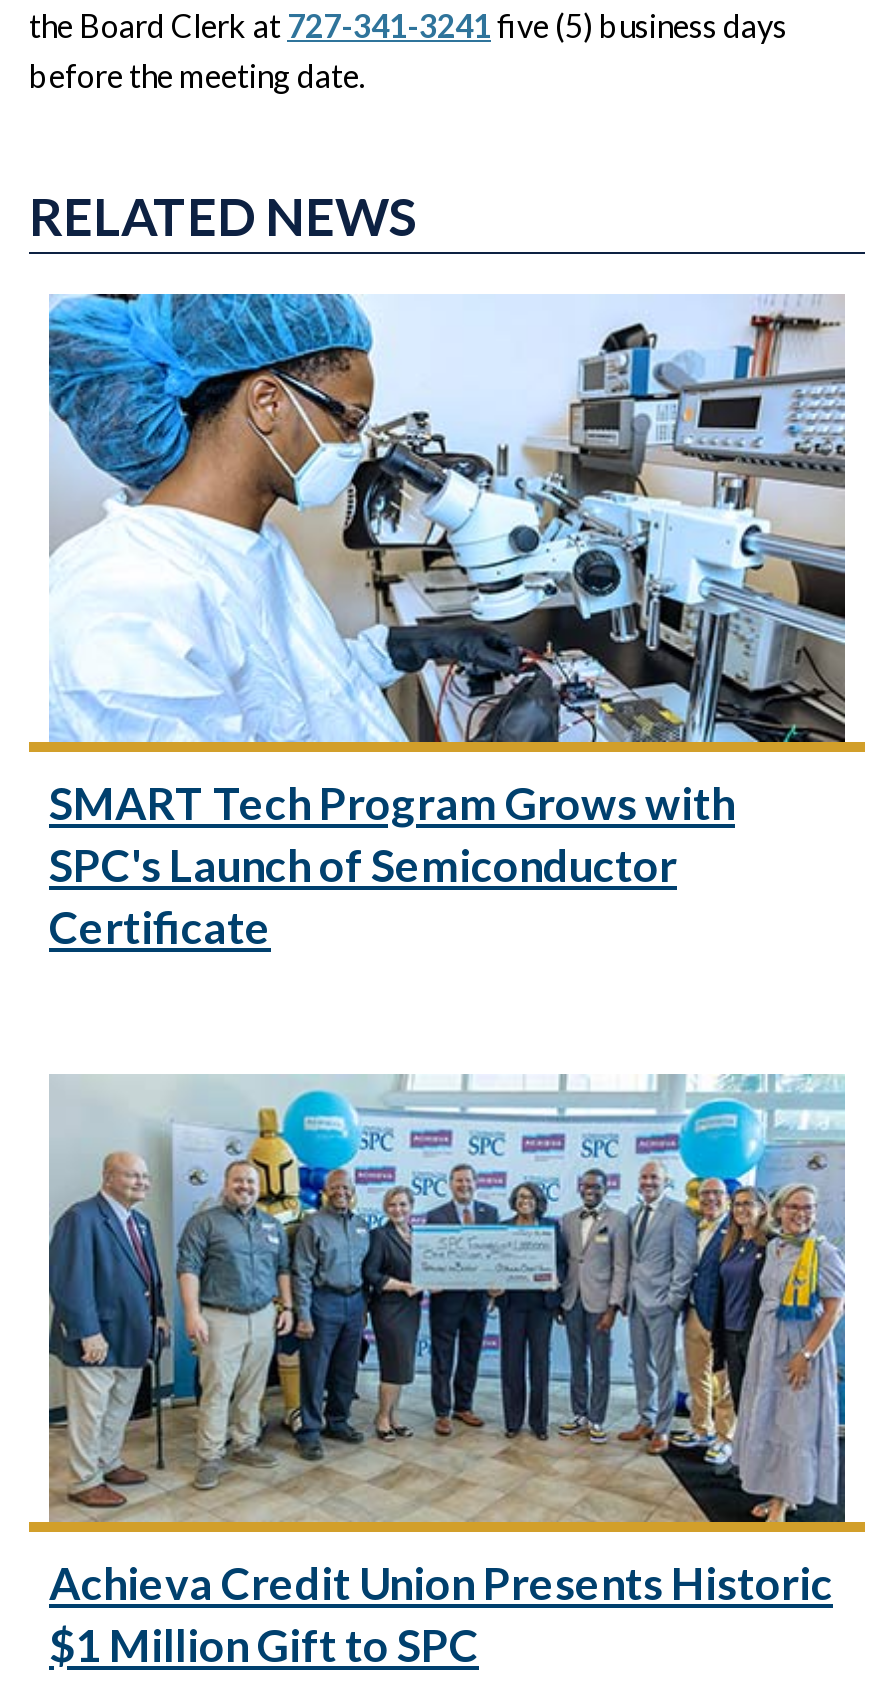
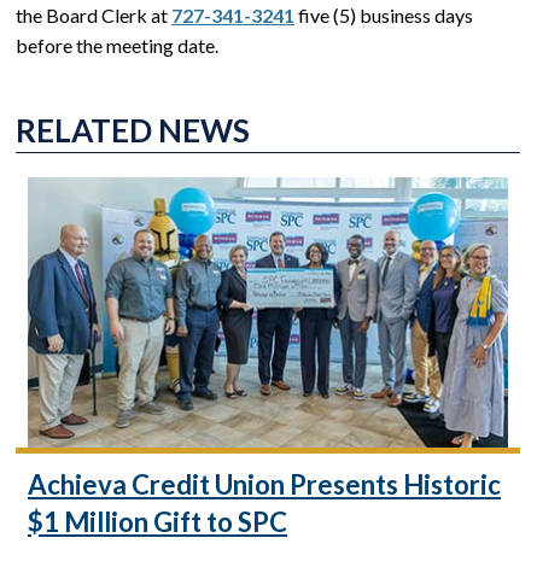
- [image]
- SMART Tech Program Grows with
- SPC's Launch of Semiconductor
- Certificate
